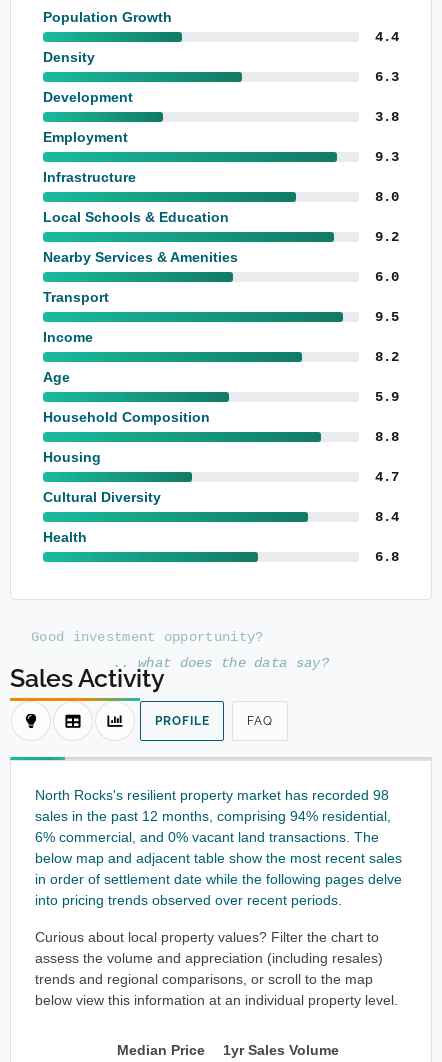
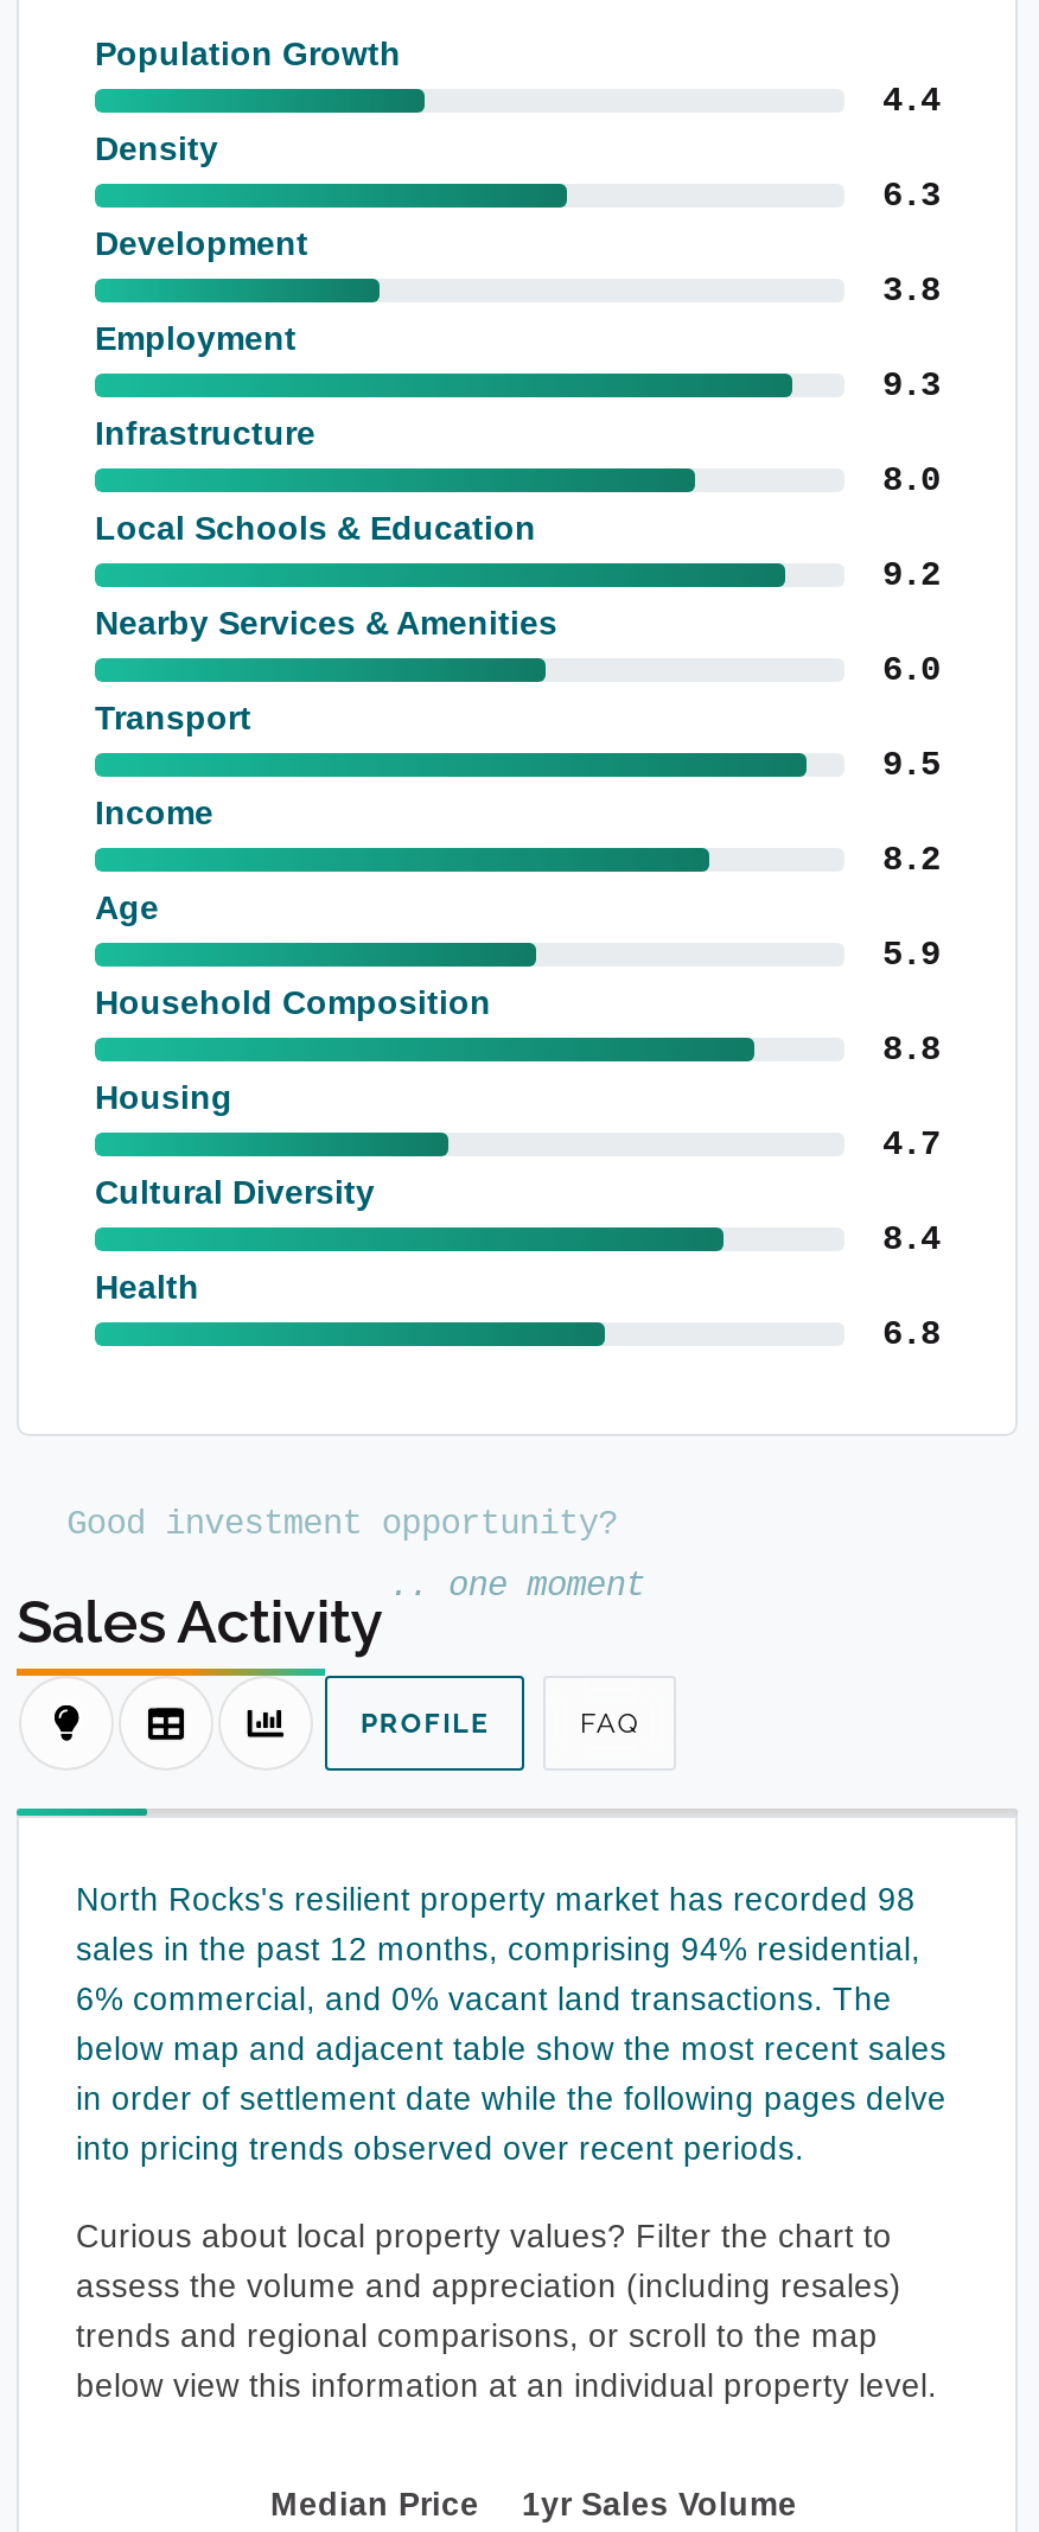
- .. wha t does the da ta say?
+ .. one moment
